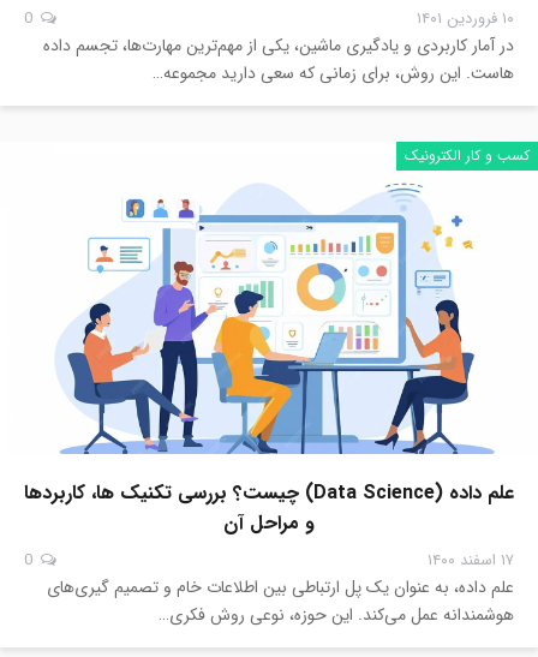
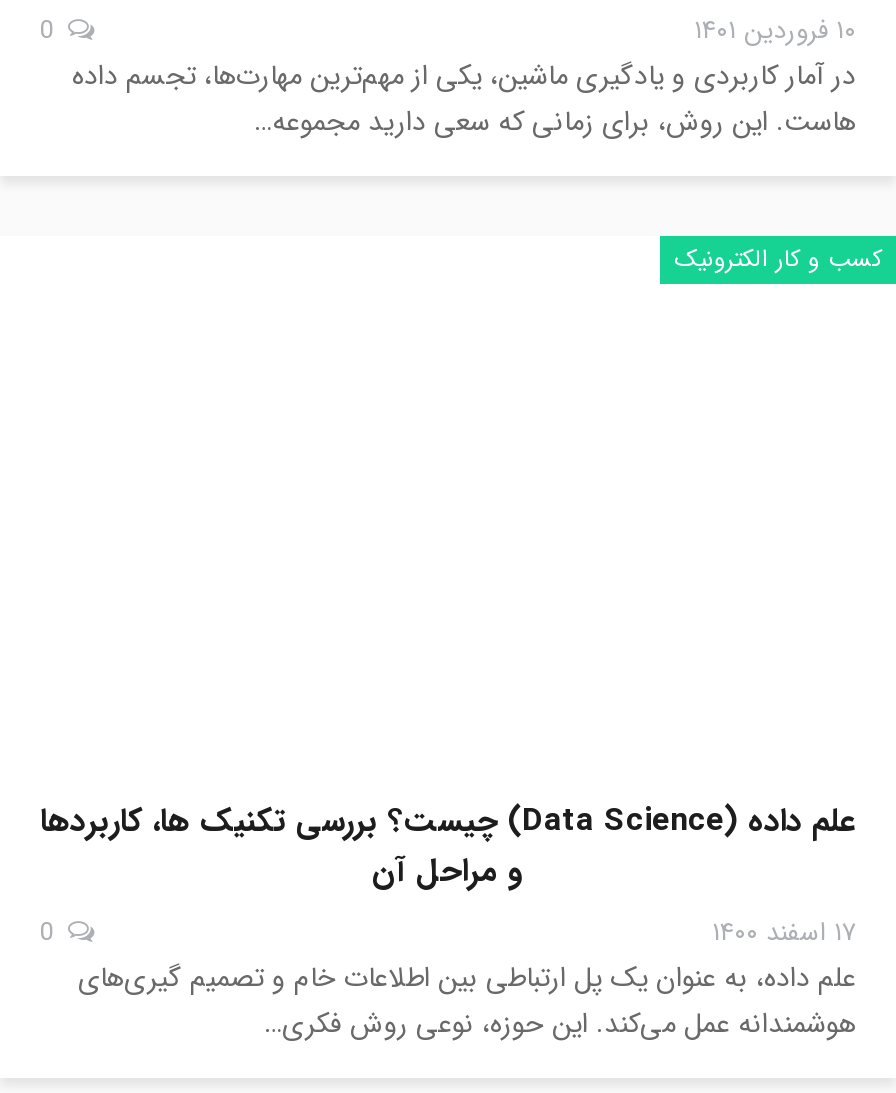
- [image]
